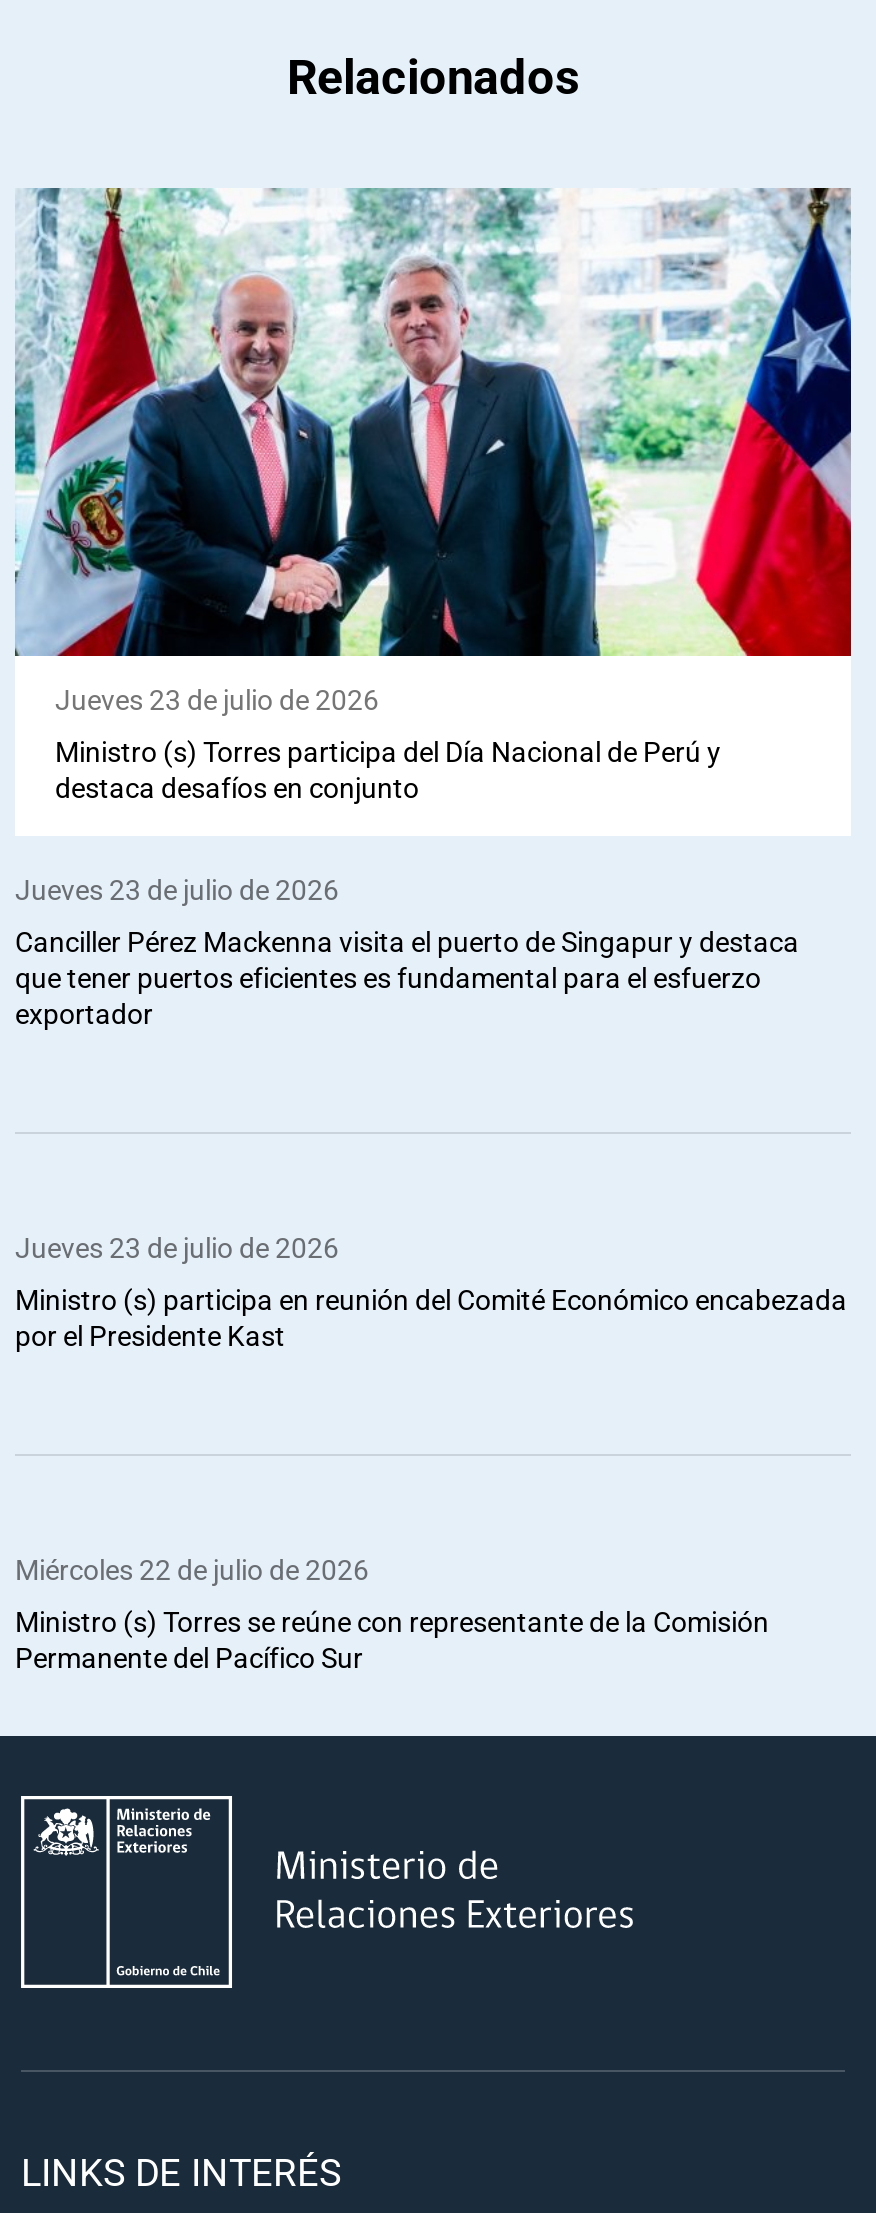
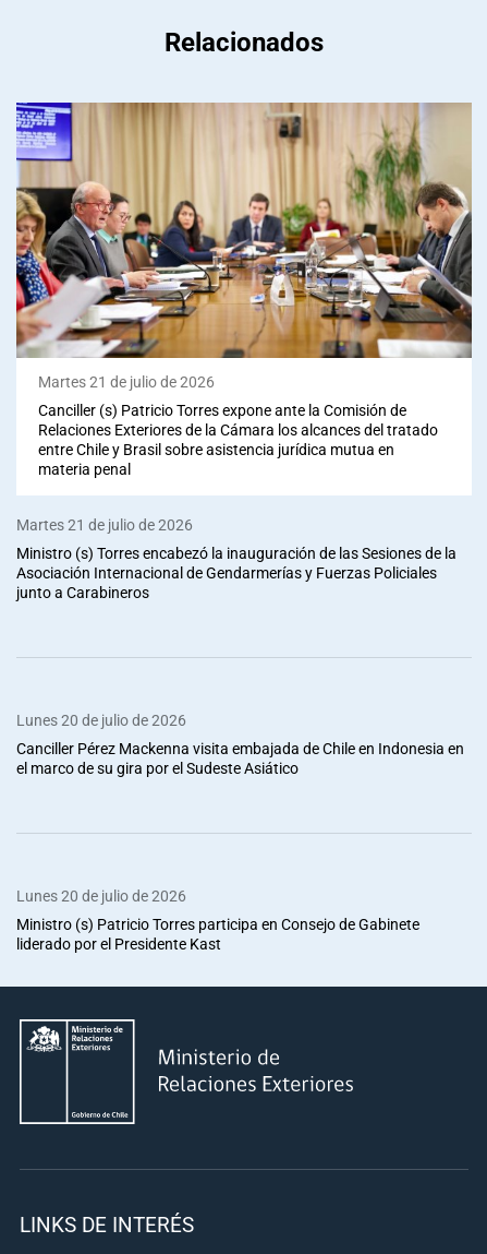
- [image]
- Jueves 23 de julio de 2026
- Ministro (s) Torres participa del Día Nacional de Perú y
- destaca desafíos en conjunto
+ [image]
+ Martes 21 de julio de 2026
+ Canciller (s) Patricio Torres expone ante la Comisión de
+ Relaciones Exteriores de la Cámara los alcances del tratado
+ entre Chile y Brasil sobre asistencia jurídica mutua en
+ materia penal

- Jueves 23 de julio de 2026
- Canciller Pérez Mackenna visita el puerto de Singapur y destaca
- que tener puertos eficientes es fundamental para el esfuerzo
- exportador
+ Martes 21 de julio de 2026
+ Ministro (s) Torres encabezó la inauguración de las Sesiones de la
+ Asociación Internacional de Gendarmerías y Fuerzas Policiales
+ junto a Carabineros

- Jueves 23 de julio de 2026
- Ministro (s) participa en reunión del Comité Económico encabezada
- por el Presidente Kast
+ Lunes 20 de julio de 2026
+ Canciller Pérez Mackenna visita embajada de Chile en Indonesia en
+ el marco de su gira por el Sudeste Asiático

- Miércoles 22 de julio de 2026
- Ministro (s) Torres se reúne con representante de la Comisión
- Permanente del Pacífico Sur
+ Lunes 20 de julio de 2026
+ Ministro (s) Patricio Torres participa en Consejo de Gabinete
+ liderado por el Presidente Kast
